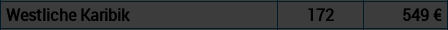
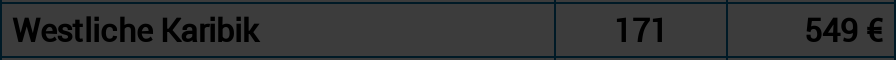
- 172
+ 171
